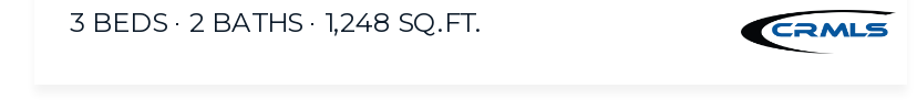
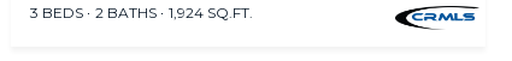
- 3 BEDS 2 BATHS 1,248 SQ.FT.
+ 3 BEDS 2 BATHS 1,924 SQ.FT.
